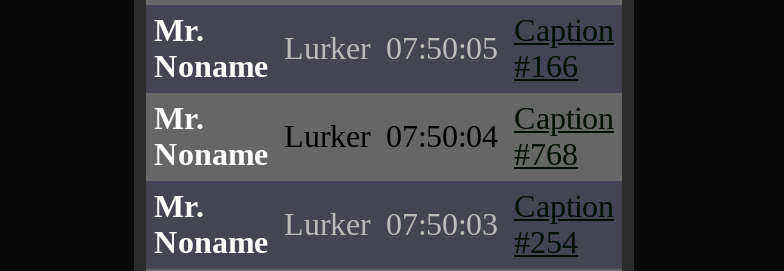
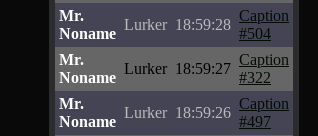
- Lurker 07:50:05
+ Lurker 18:59:28

- #166
+ #504

- Lurker 07:50:04
+ Lurker 18:59:27

- #768
+ #322

- Lurker 07:50:03
+ Lurker 18:59:26

- #254
+ #497
